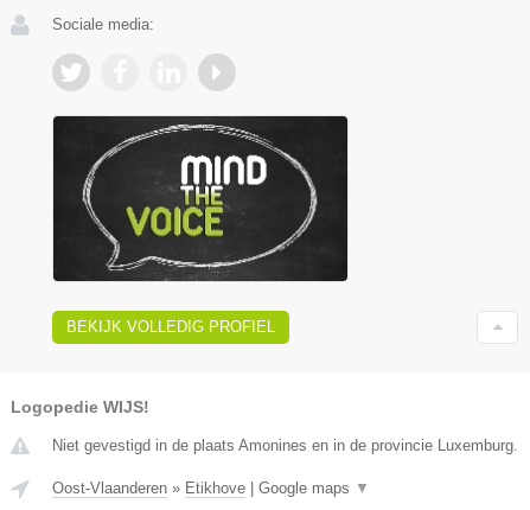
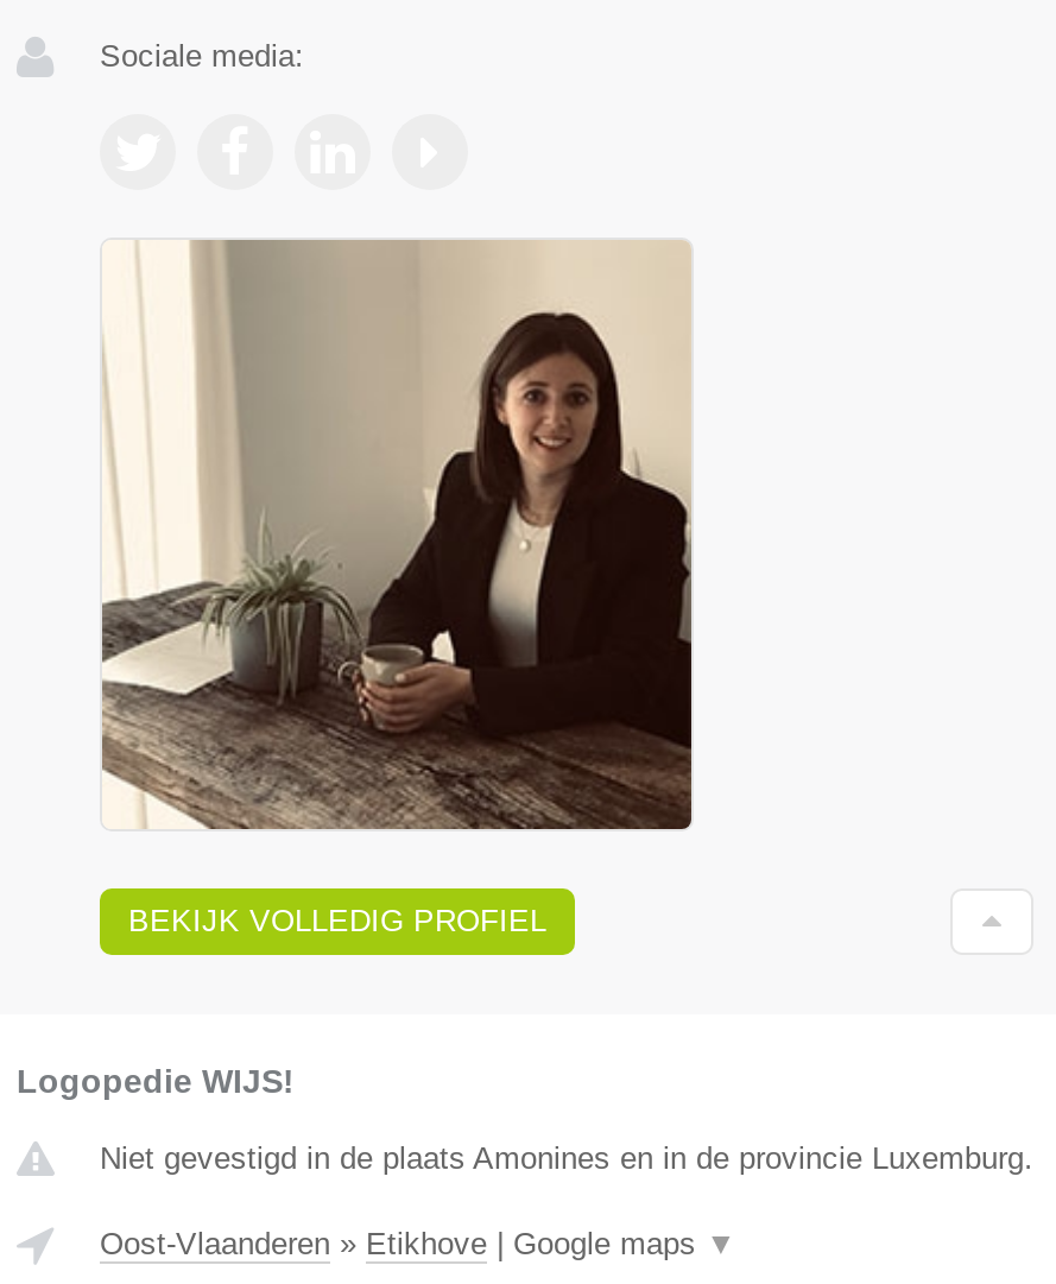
- [image]
+ [image]
